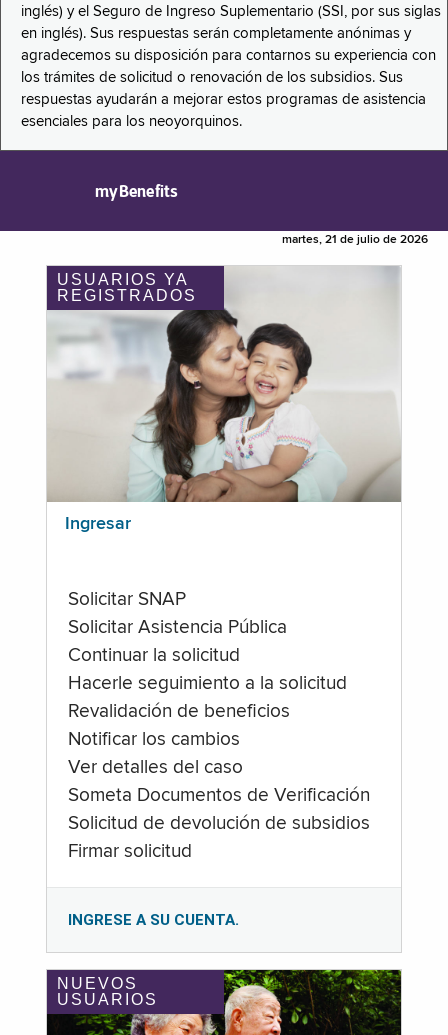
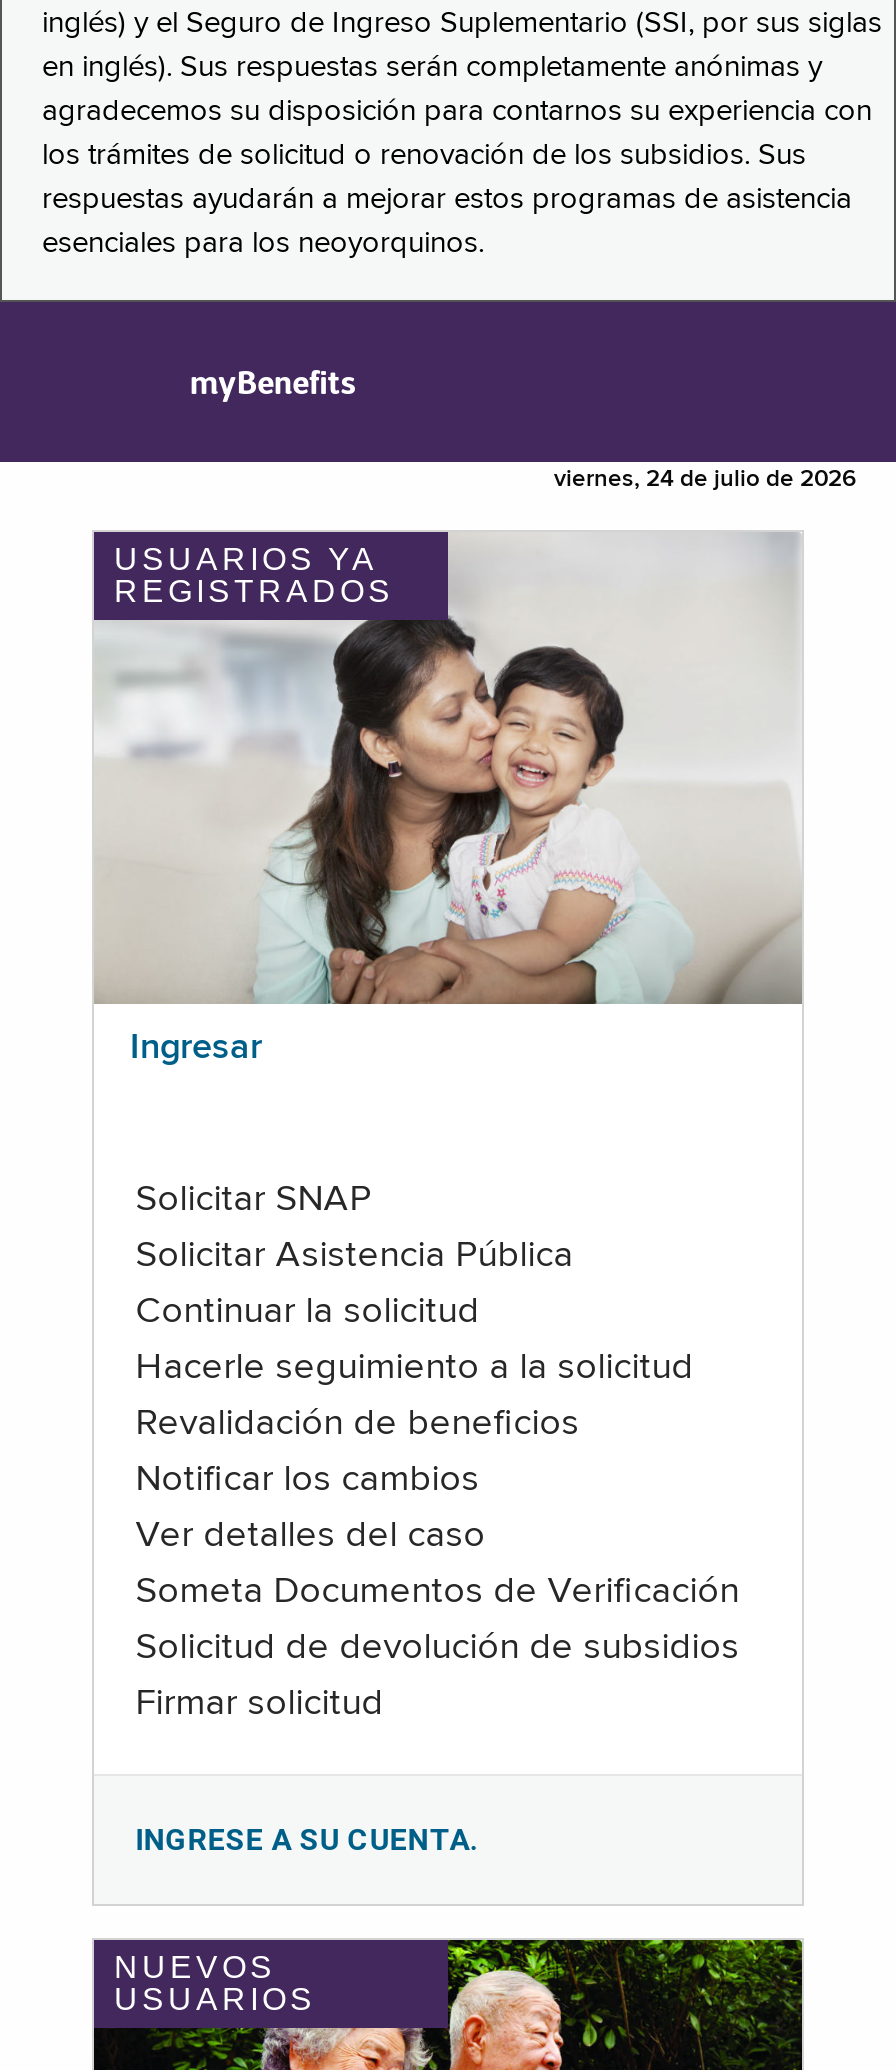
- martes, 21 de julio de 2026
+ viernes, 24 de julio de 2026
